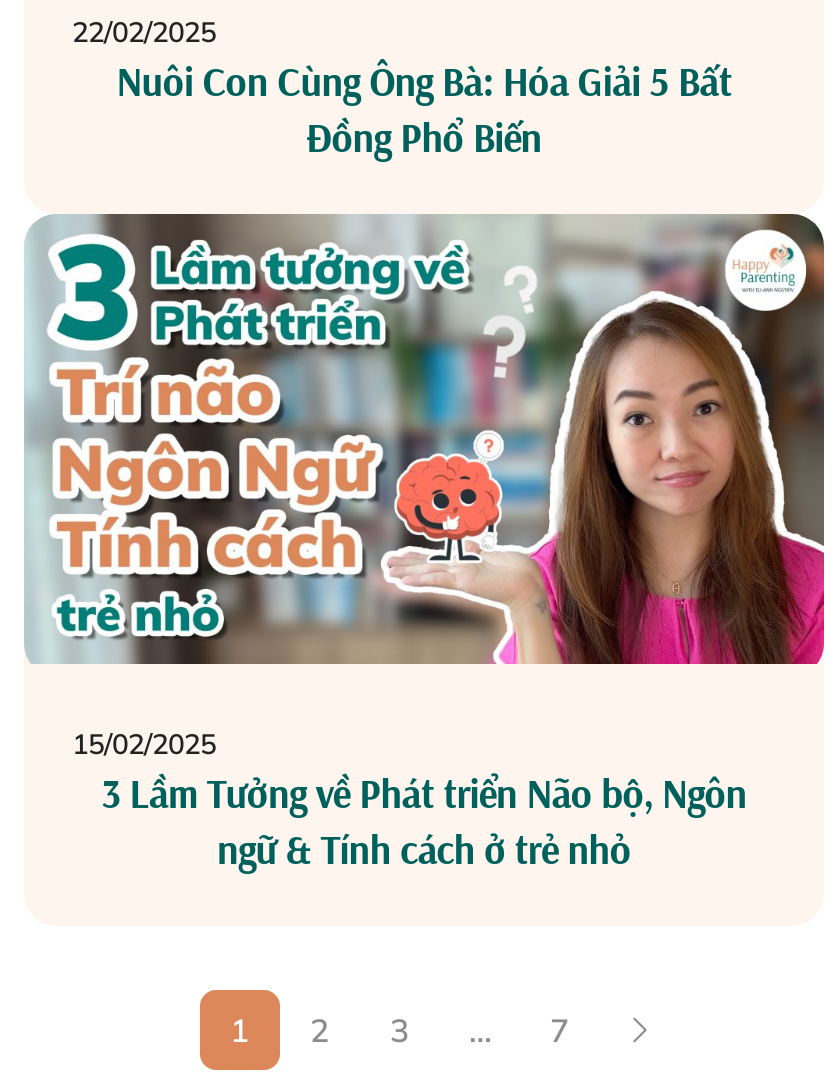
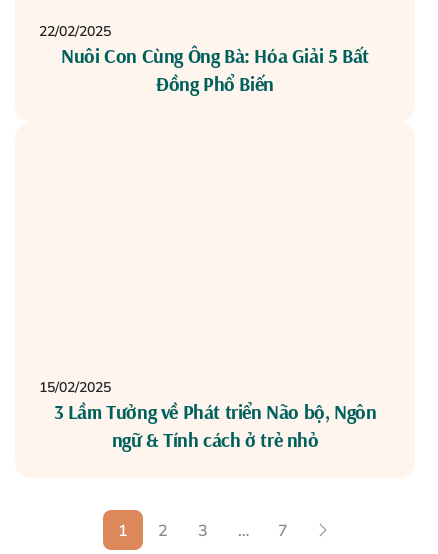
- [image]
